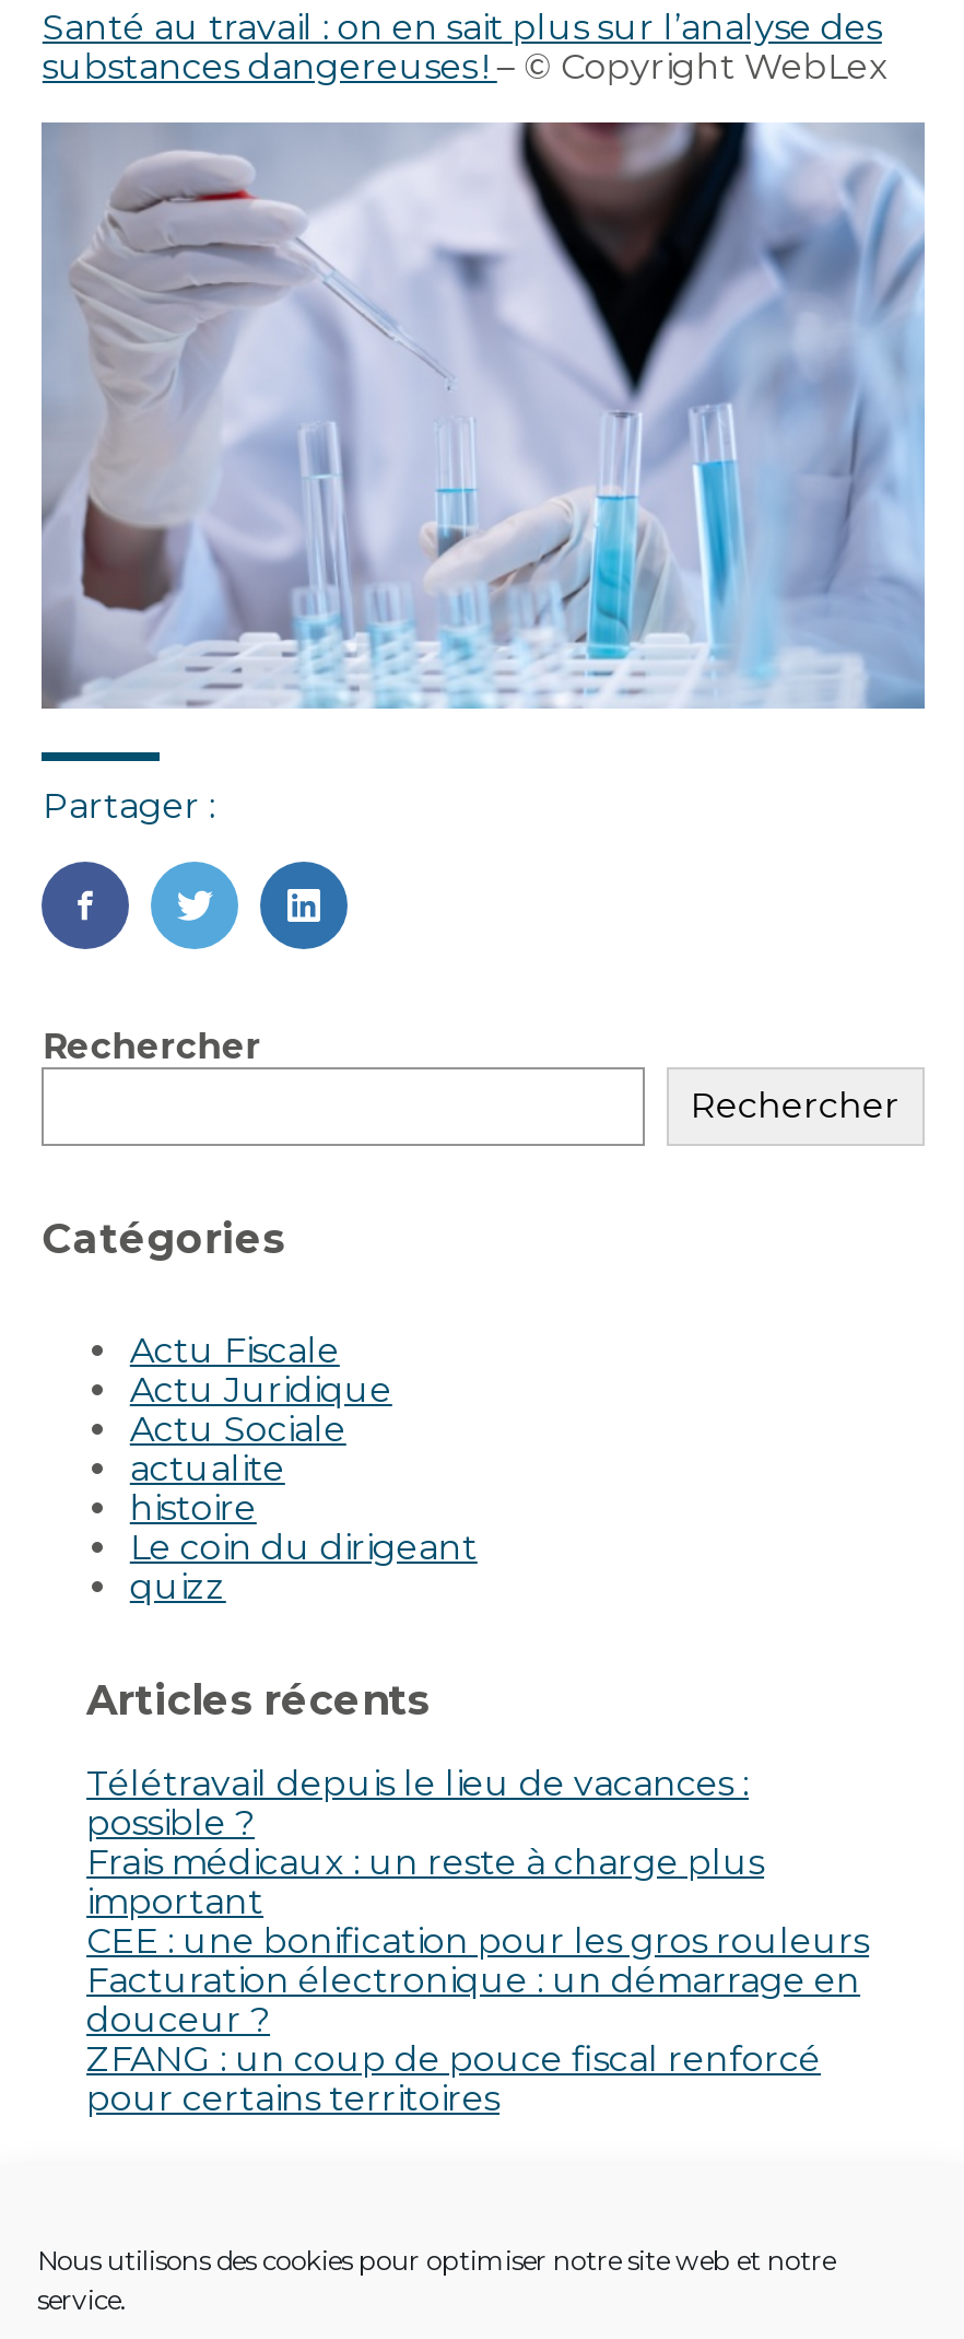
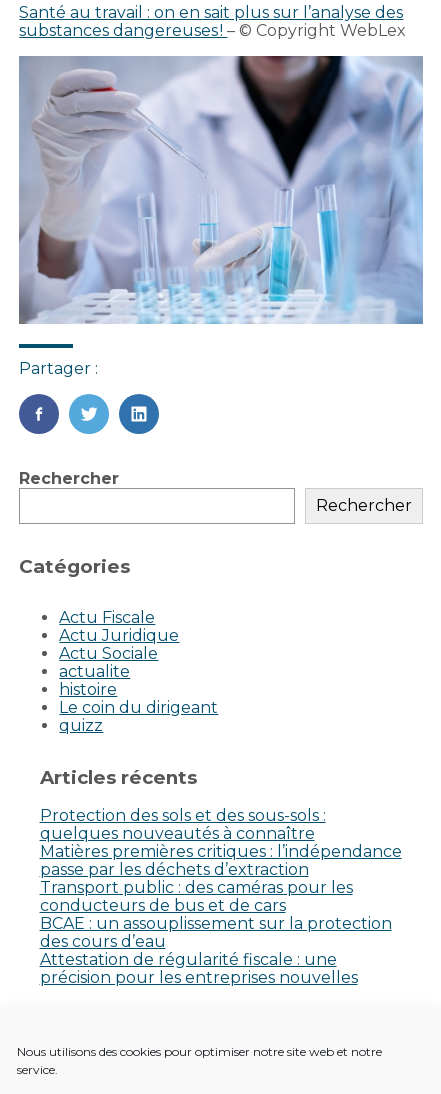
- Télétravail depuis le lieu de vacances :
- possible ?
- Frais médicaux : un reste à charge plus
- important
- CEE : une bonification pour les gros rouleurs
- Facturation électronique : un démarrage en
- douceur ?
- ZFANG : un coup de pouce fiscal renforcé
- pour certains territoires
+ Protection des sols et des sous-sols :
+ quelques nouveautés à connaître
+ Matières premières critiques : l’indépendance
+ passe par les déchets d’extraction
+ Transport public : des caméras pour les
+ conducteurs de bus et de cars
+ BCAE : un assouplissement sur la protection
+ des cours d’eau
+ Attestation de régularité fiscale : une
+ précision pour les entreprises nouvelles
